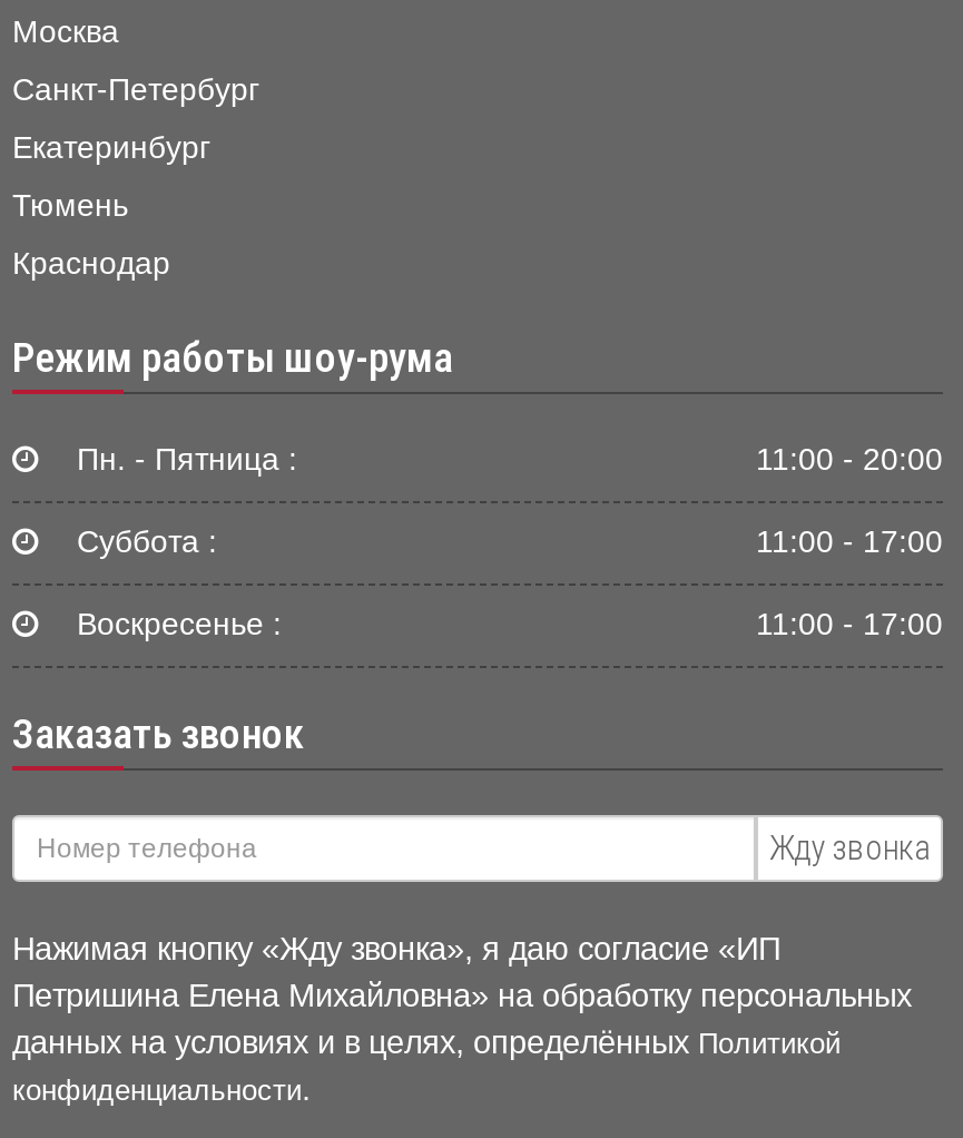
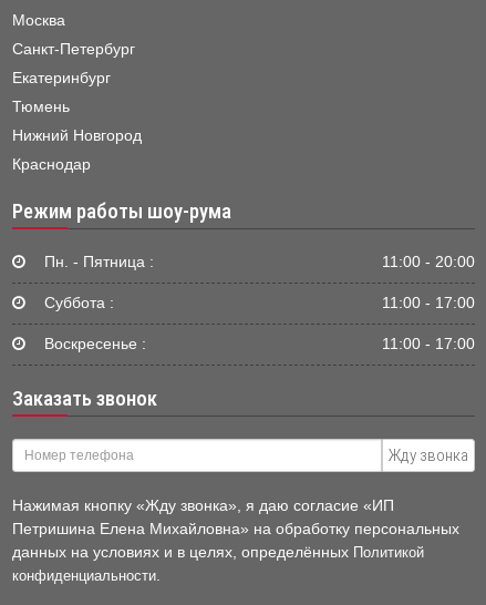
+ Нижний Новгород
